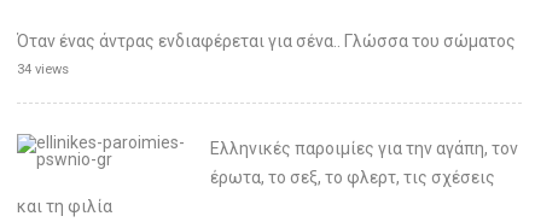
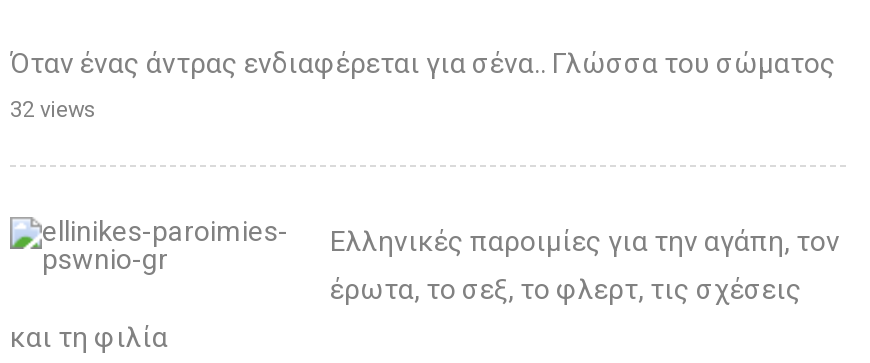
- 34 views
+ 32 views
